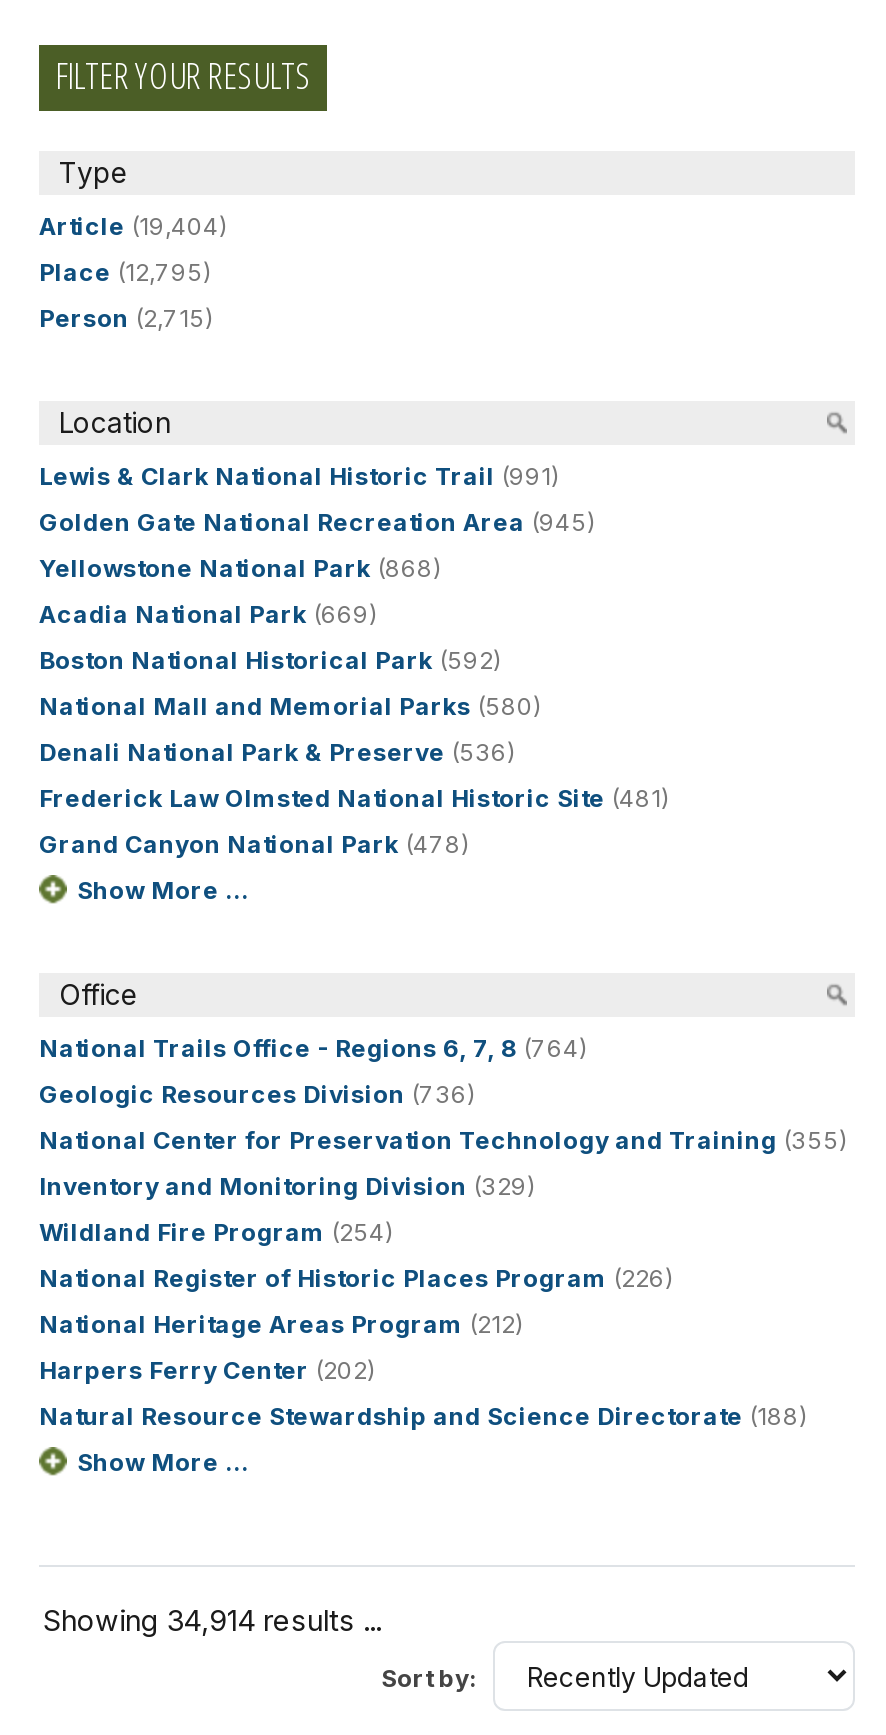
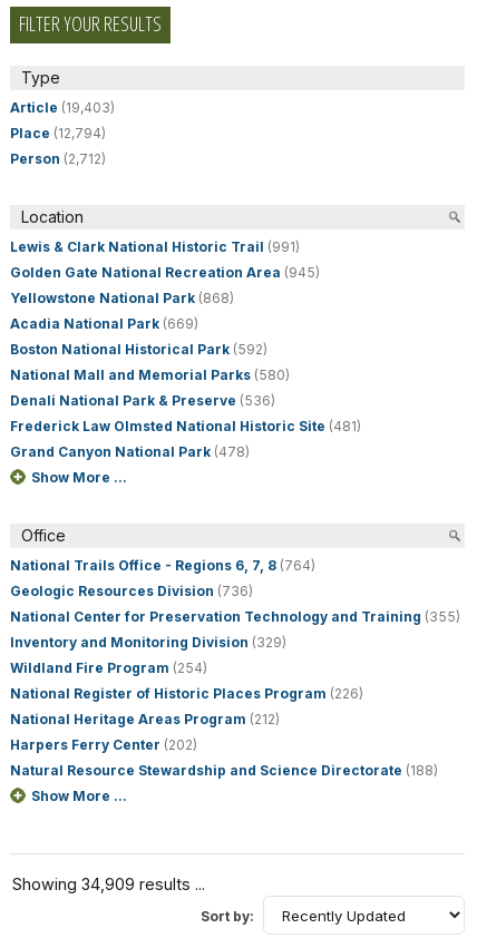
- Article (19,404)
+ Article (19,403)

- Place (12,795)
+ Place (12,794)

- Person (2,715)
+ Person (2,712)

- Showing 34,914 results ...
+ Showing 34,909 results ...
